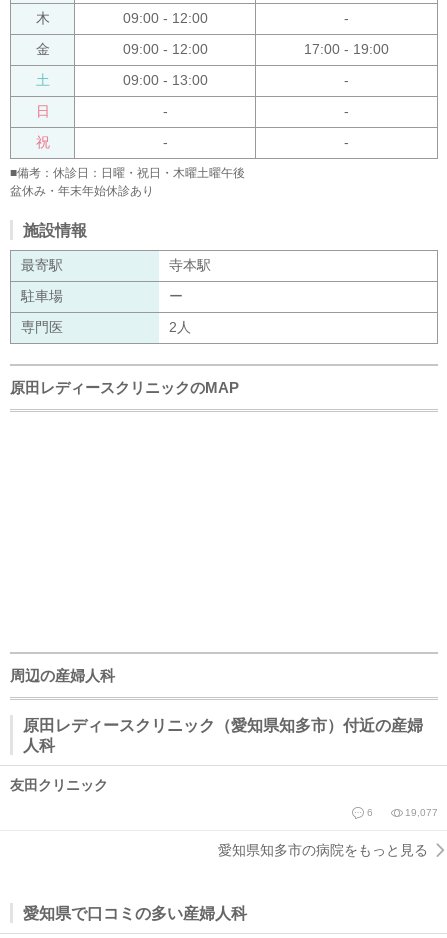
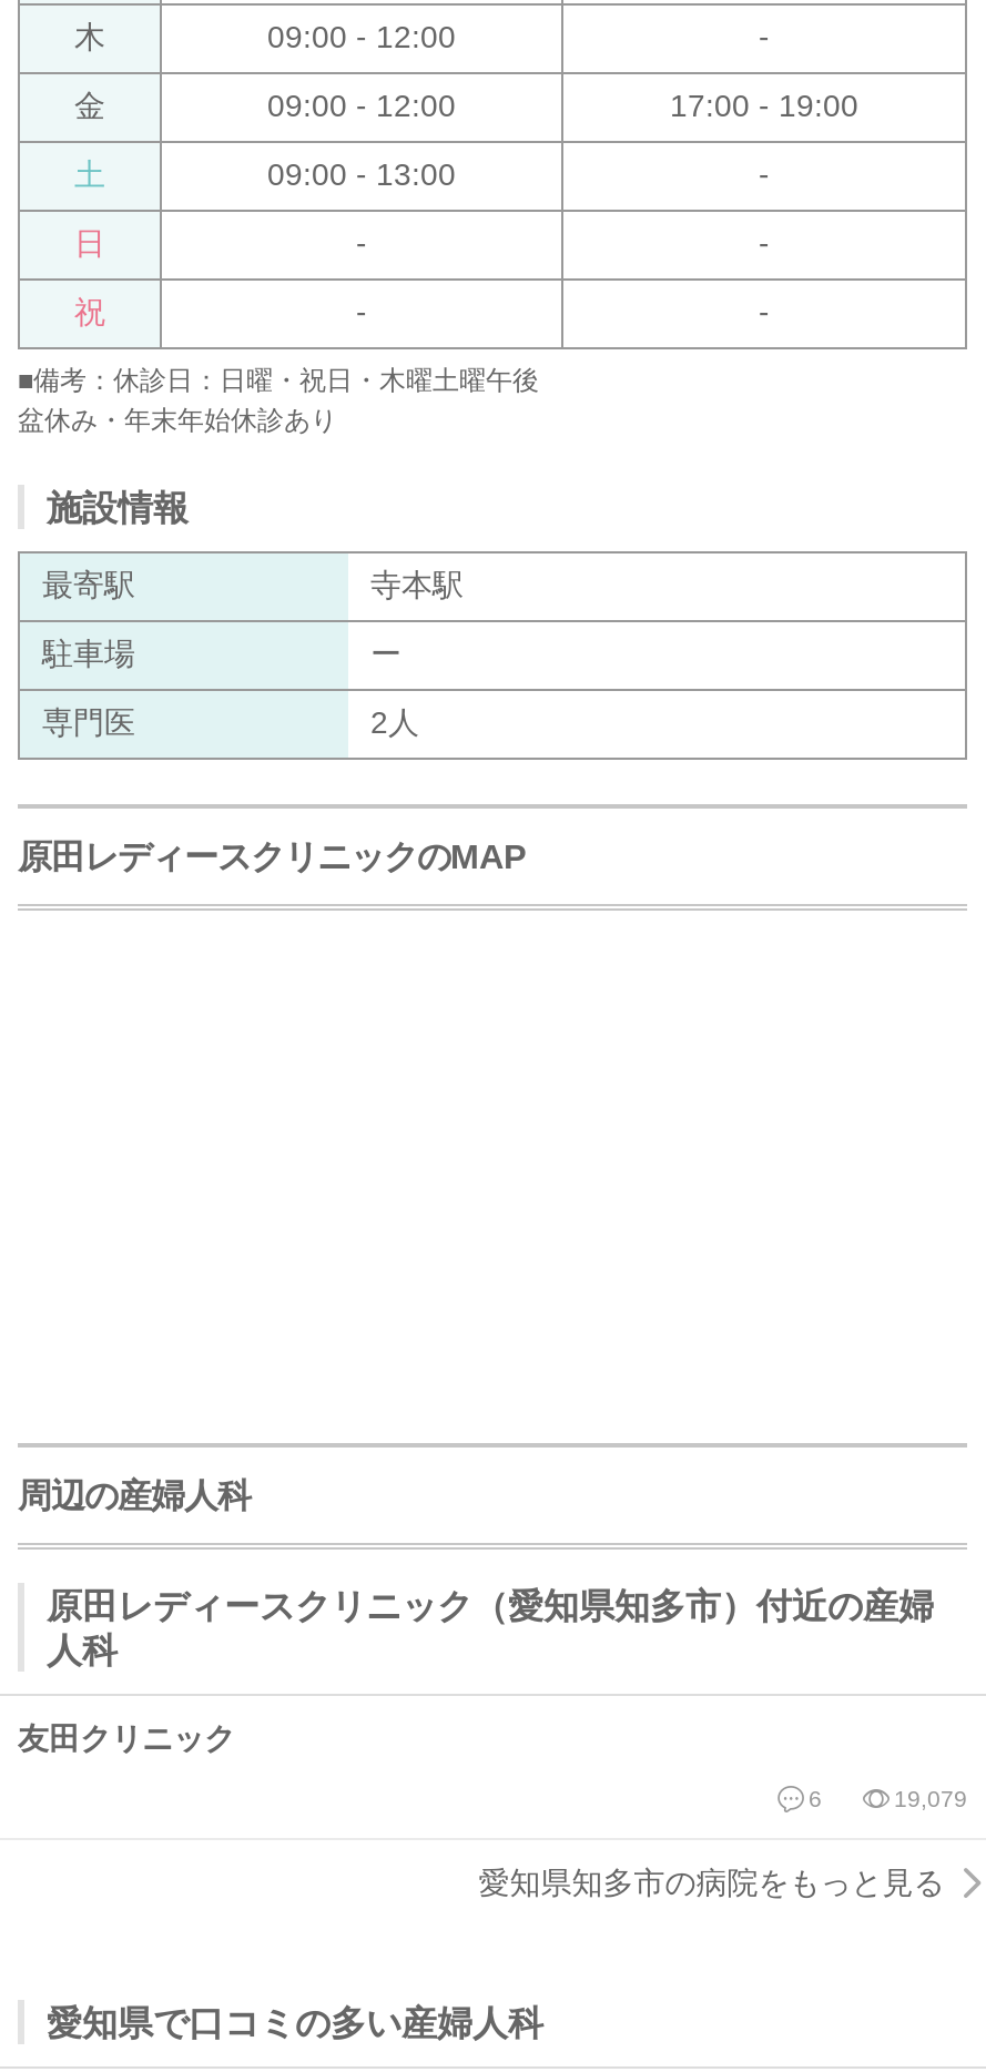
- 19,077
+ 19,079
